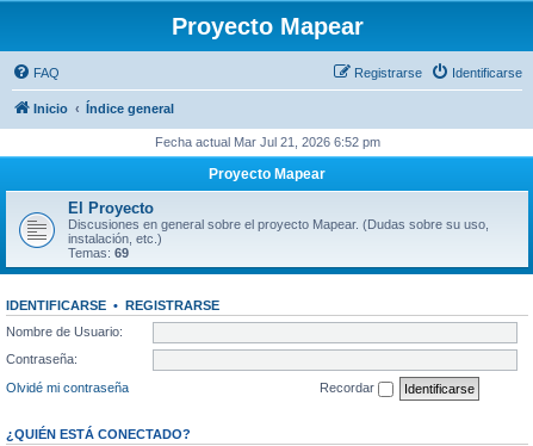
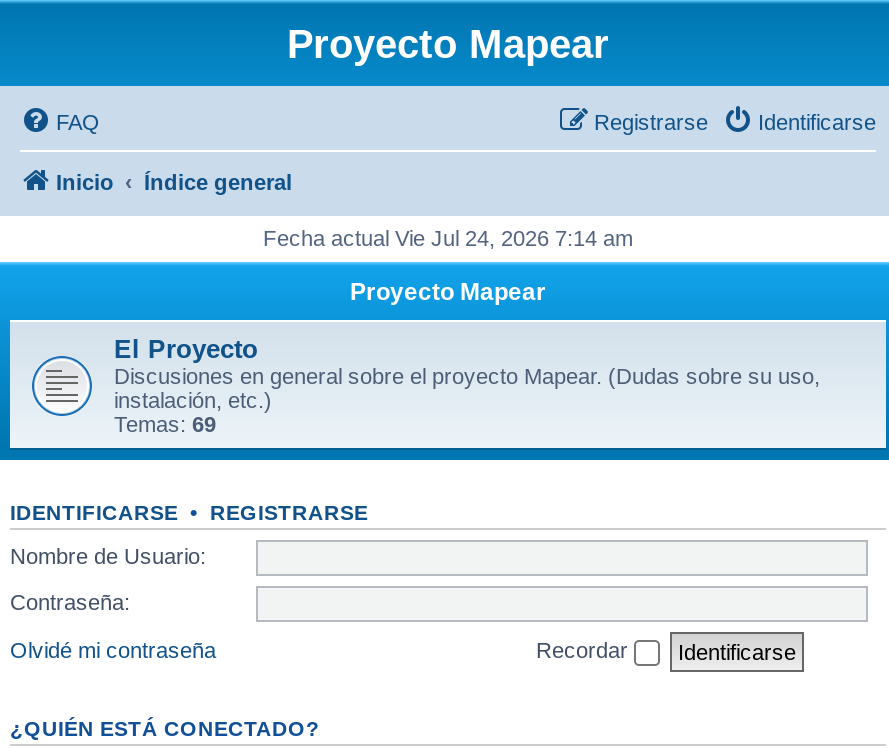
- Fecha actual Mar Jul 21, 2026 6:52 pm
+ Fecha actual Vie Jul 24, 2026 7:14 am
